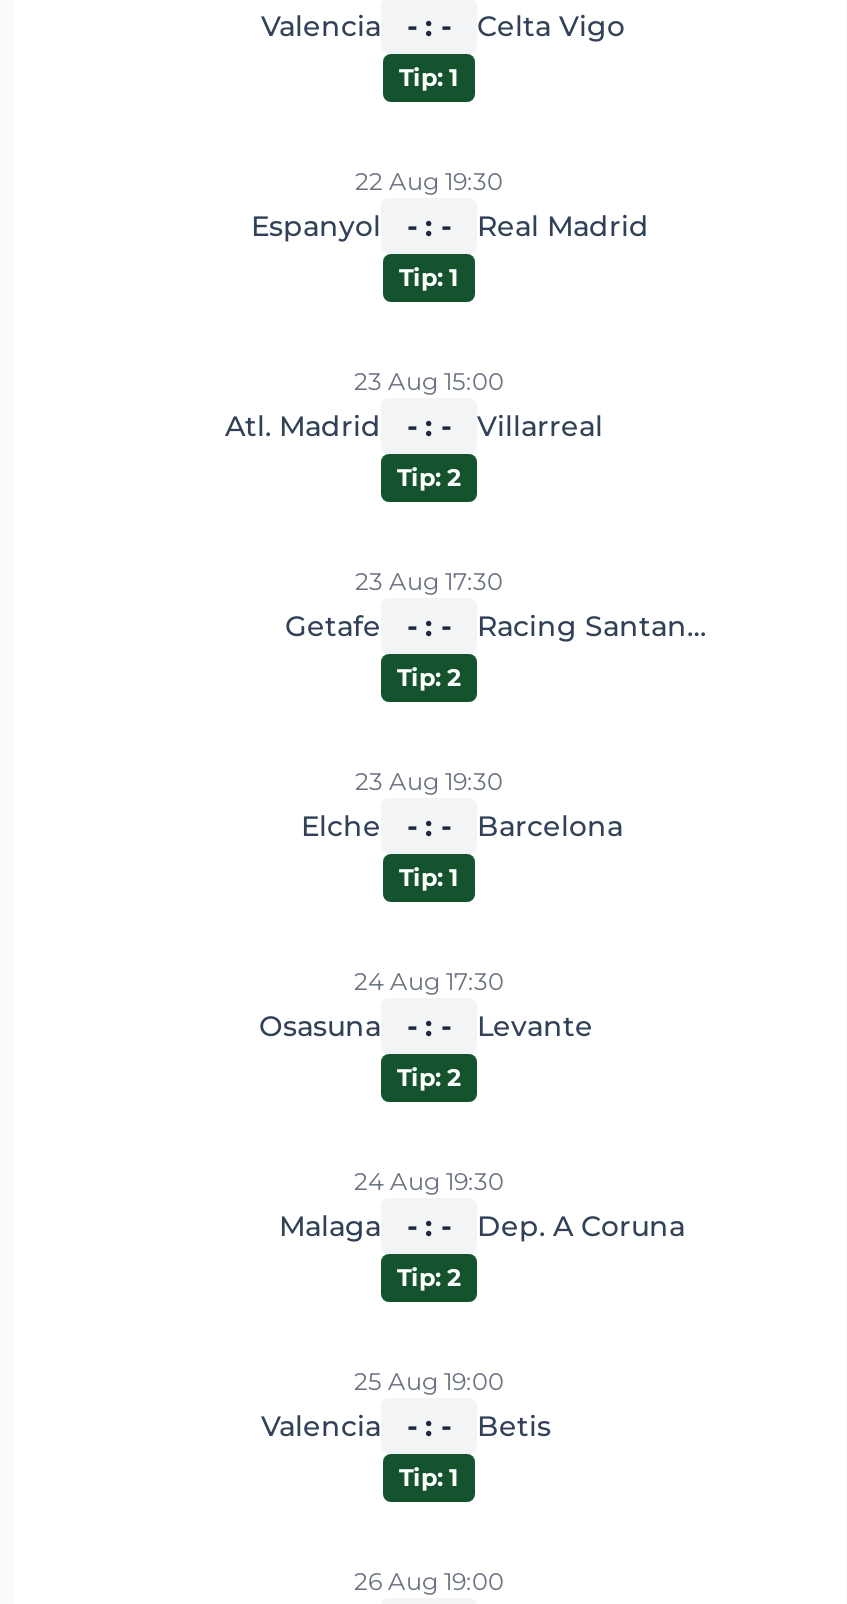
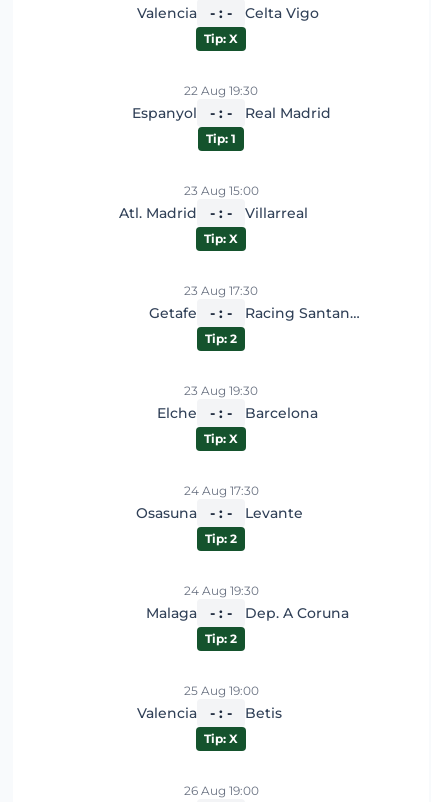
- Tip: 1
+ Tip: X

- Tip: 2
+ Tip: X

- Tip: 1
+ Tip: X

- Tip: 1
+ Tip: X
